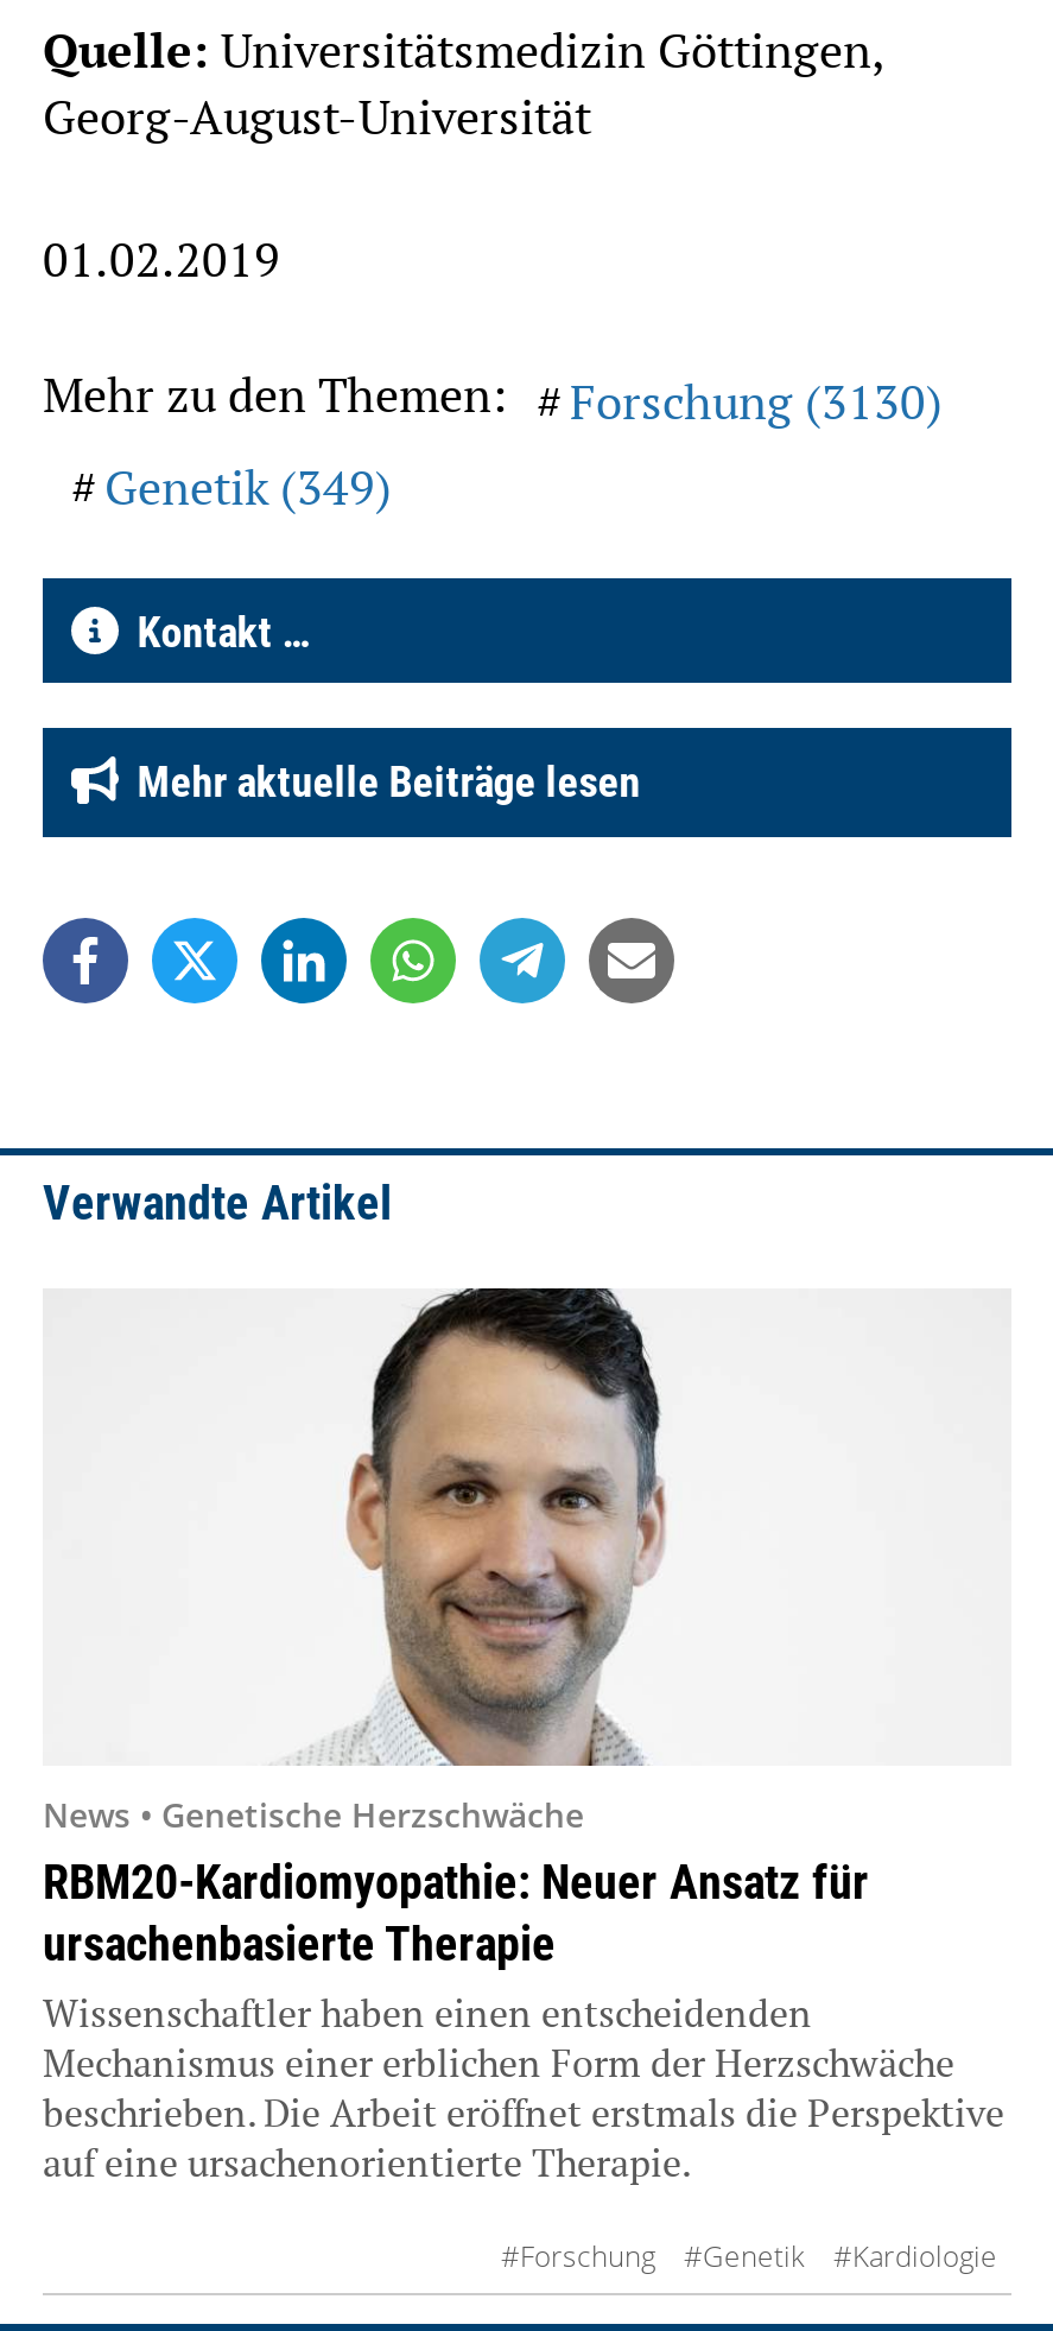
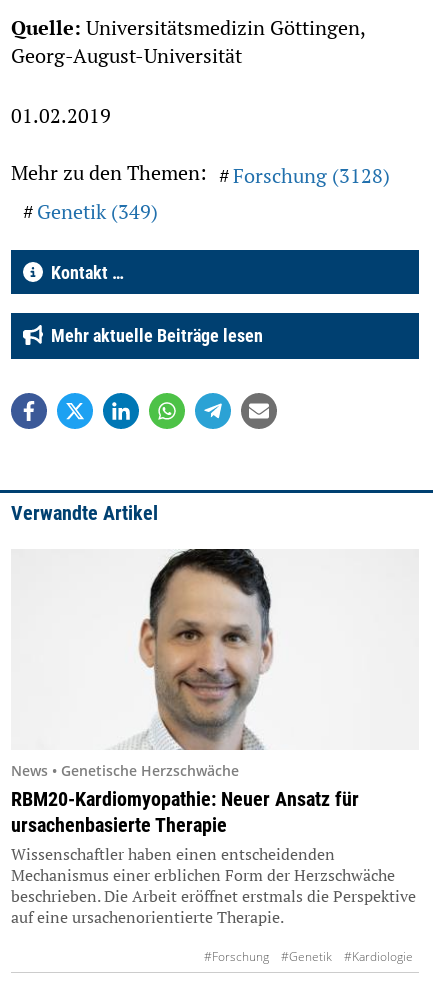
- Mehr zu den Themen: Forschung (3130)
+ Mehr zu den Themen: Forschung (3128)
